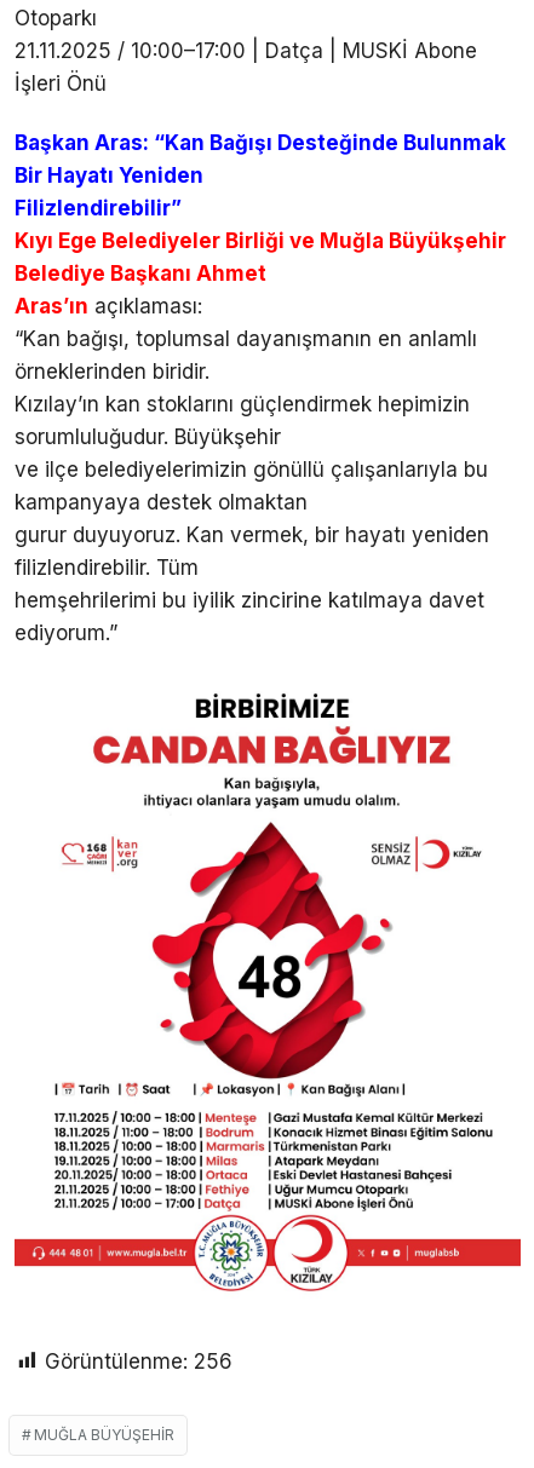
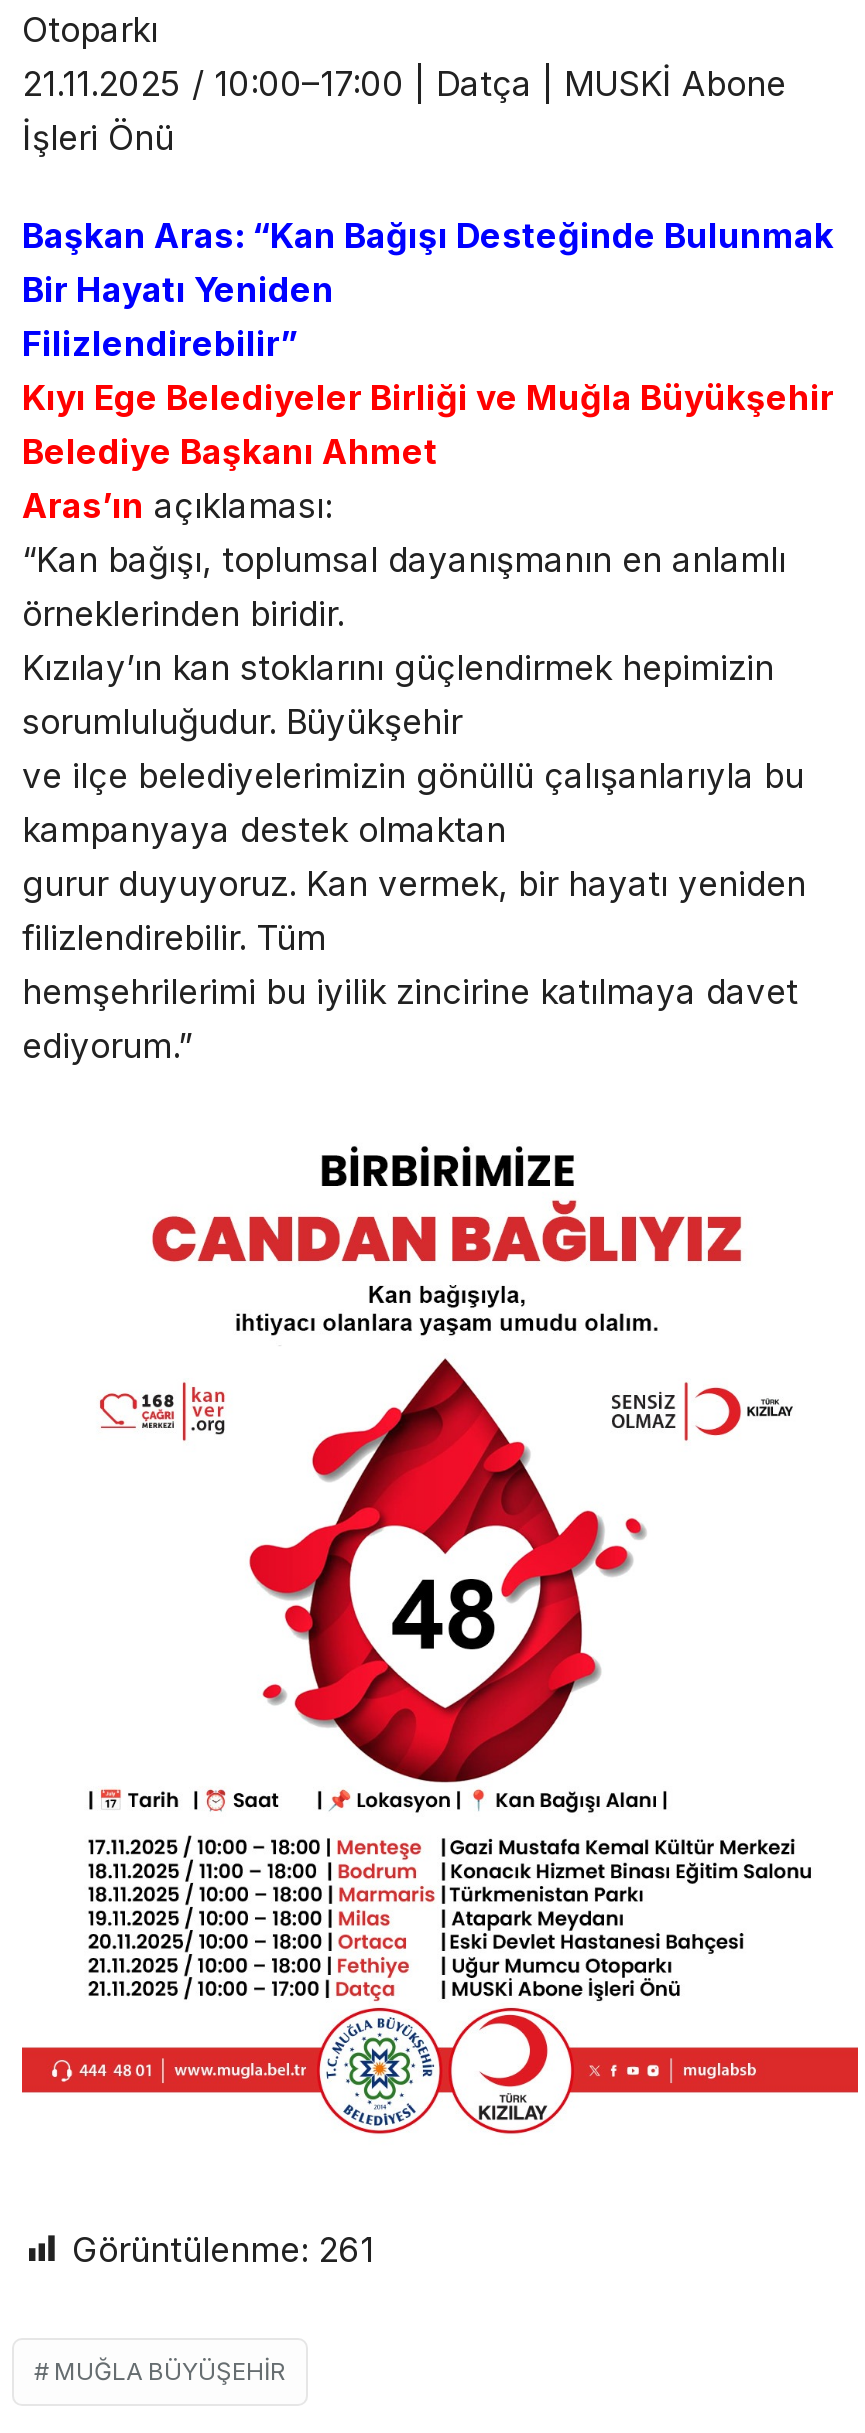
- Görüntülenme: 256
+ Görüntülenme: 261
